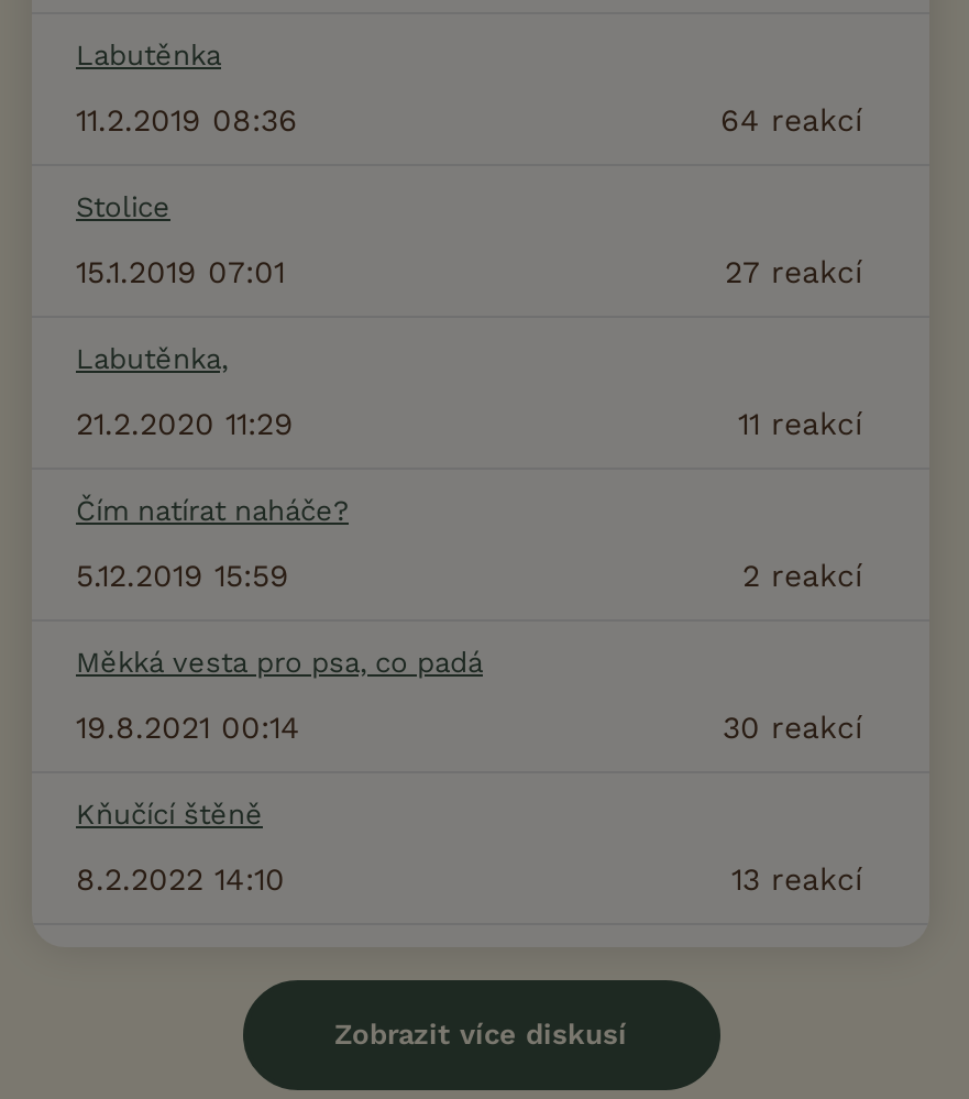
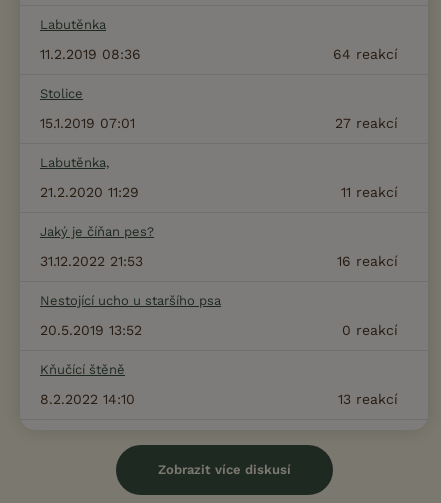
- Čím natírat naháče?
+ Jaký je číňan pes?

- 2 reakcí
- 5.12.2019 15:59
+ 16 reakcí
+ 31.12.2022 21:53

- Měkká vesta pro psa, co padá
+ Nestojící ucho u staršího psa

- 30 reakcí
- 19.8.2021 00:14
+ 0 reakcí
+ 20.5.2019 13:52
